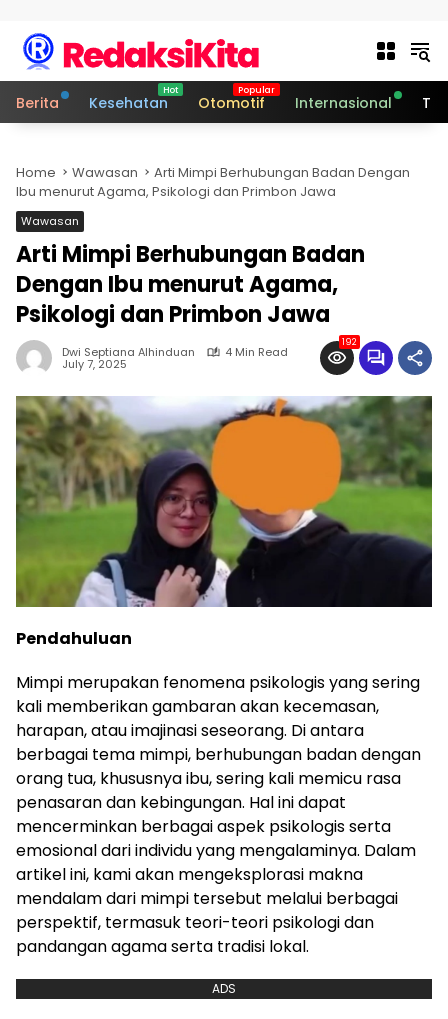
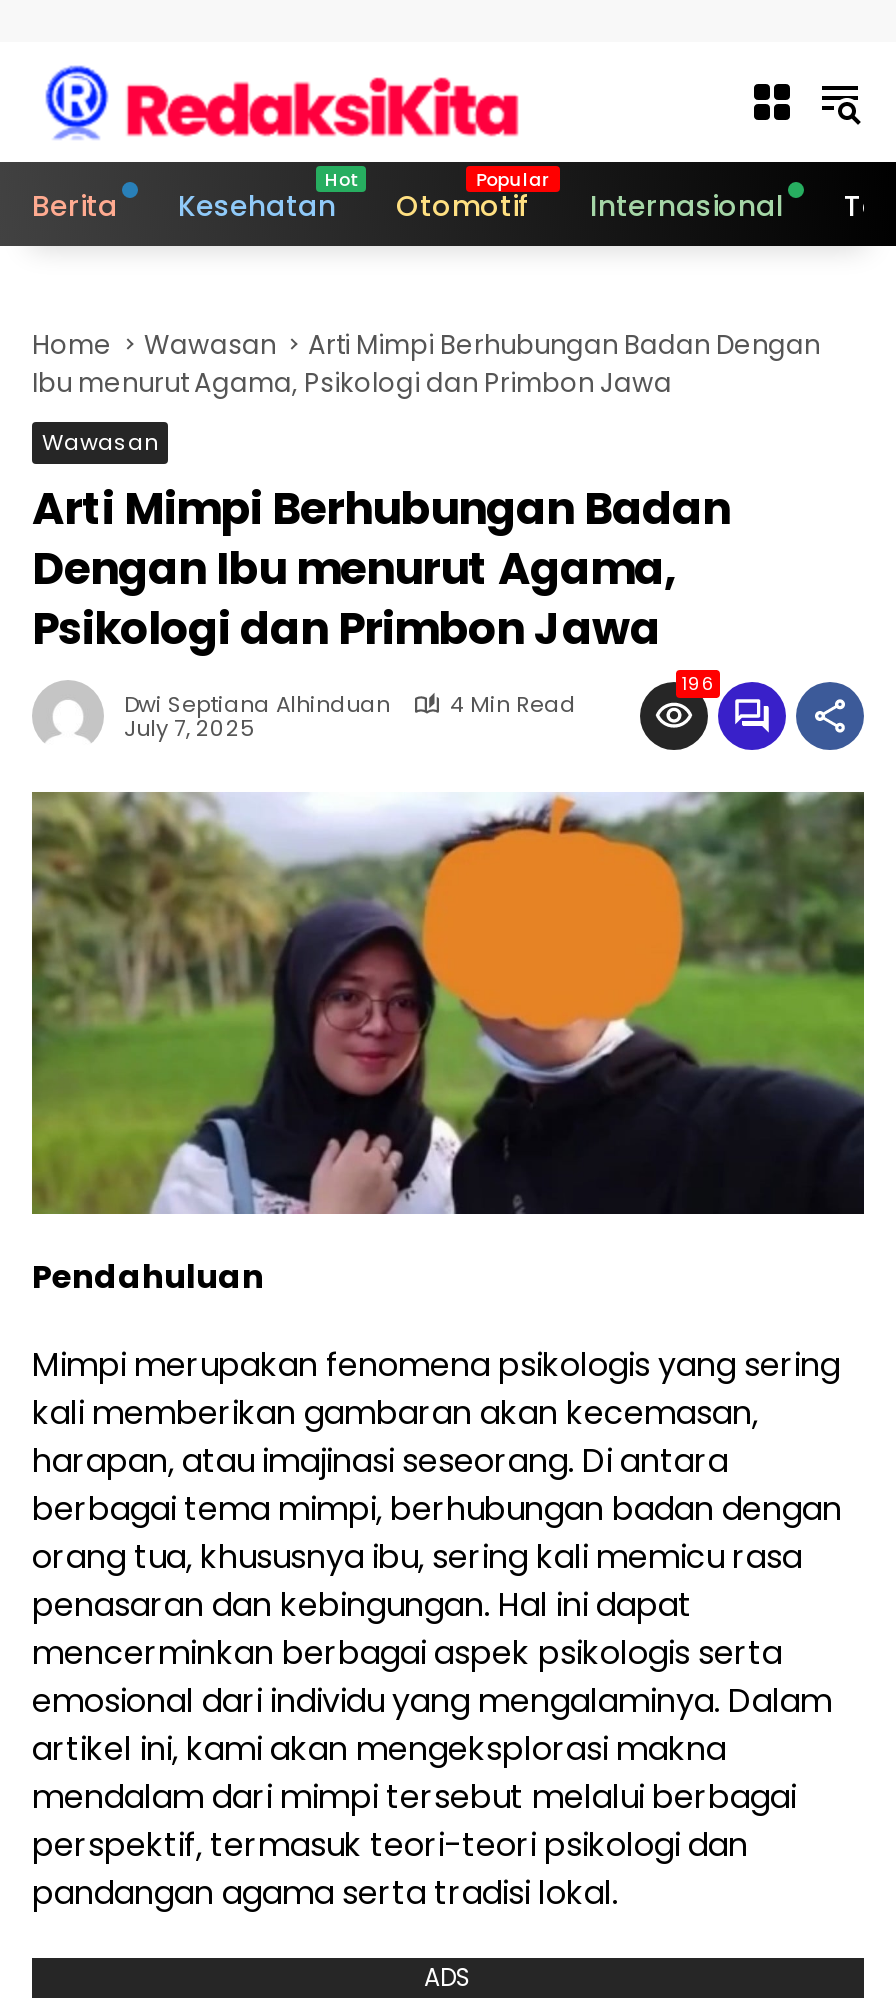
- 192
+ 196
